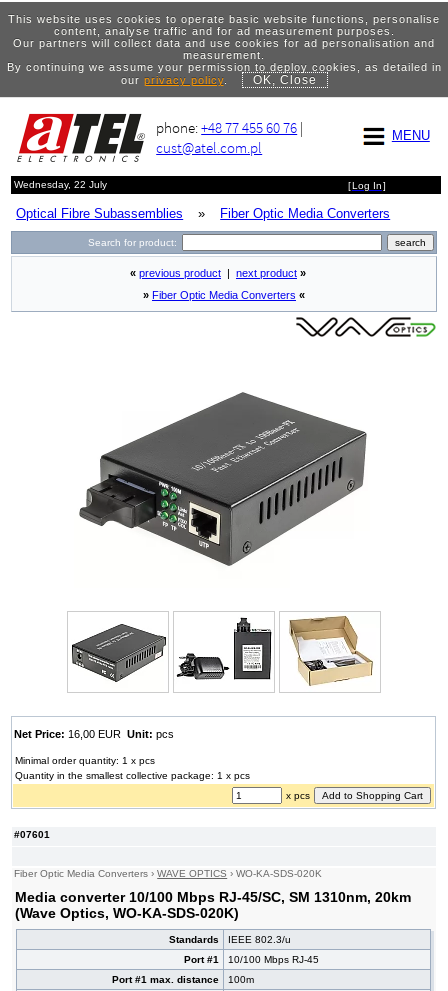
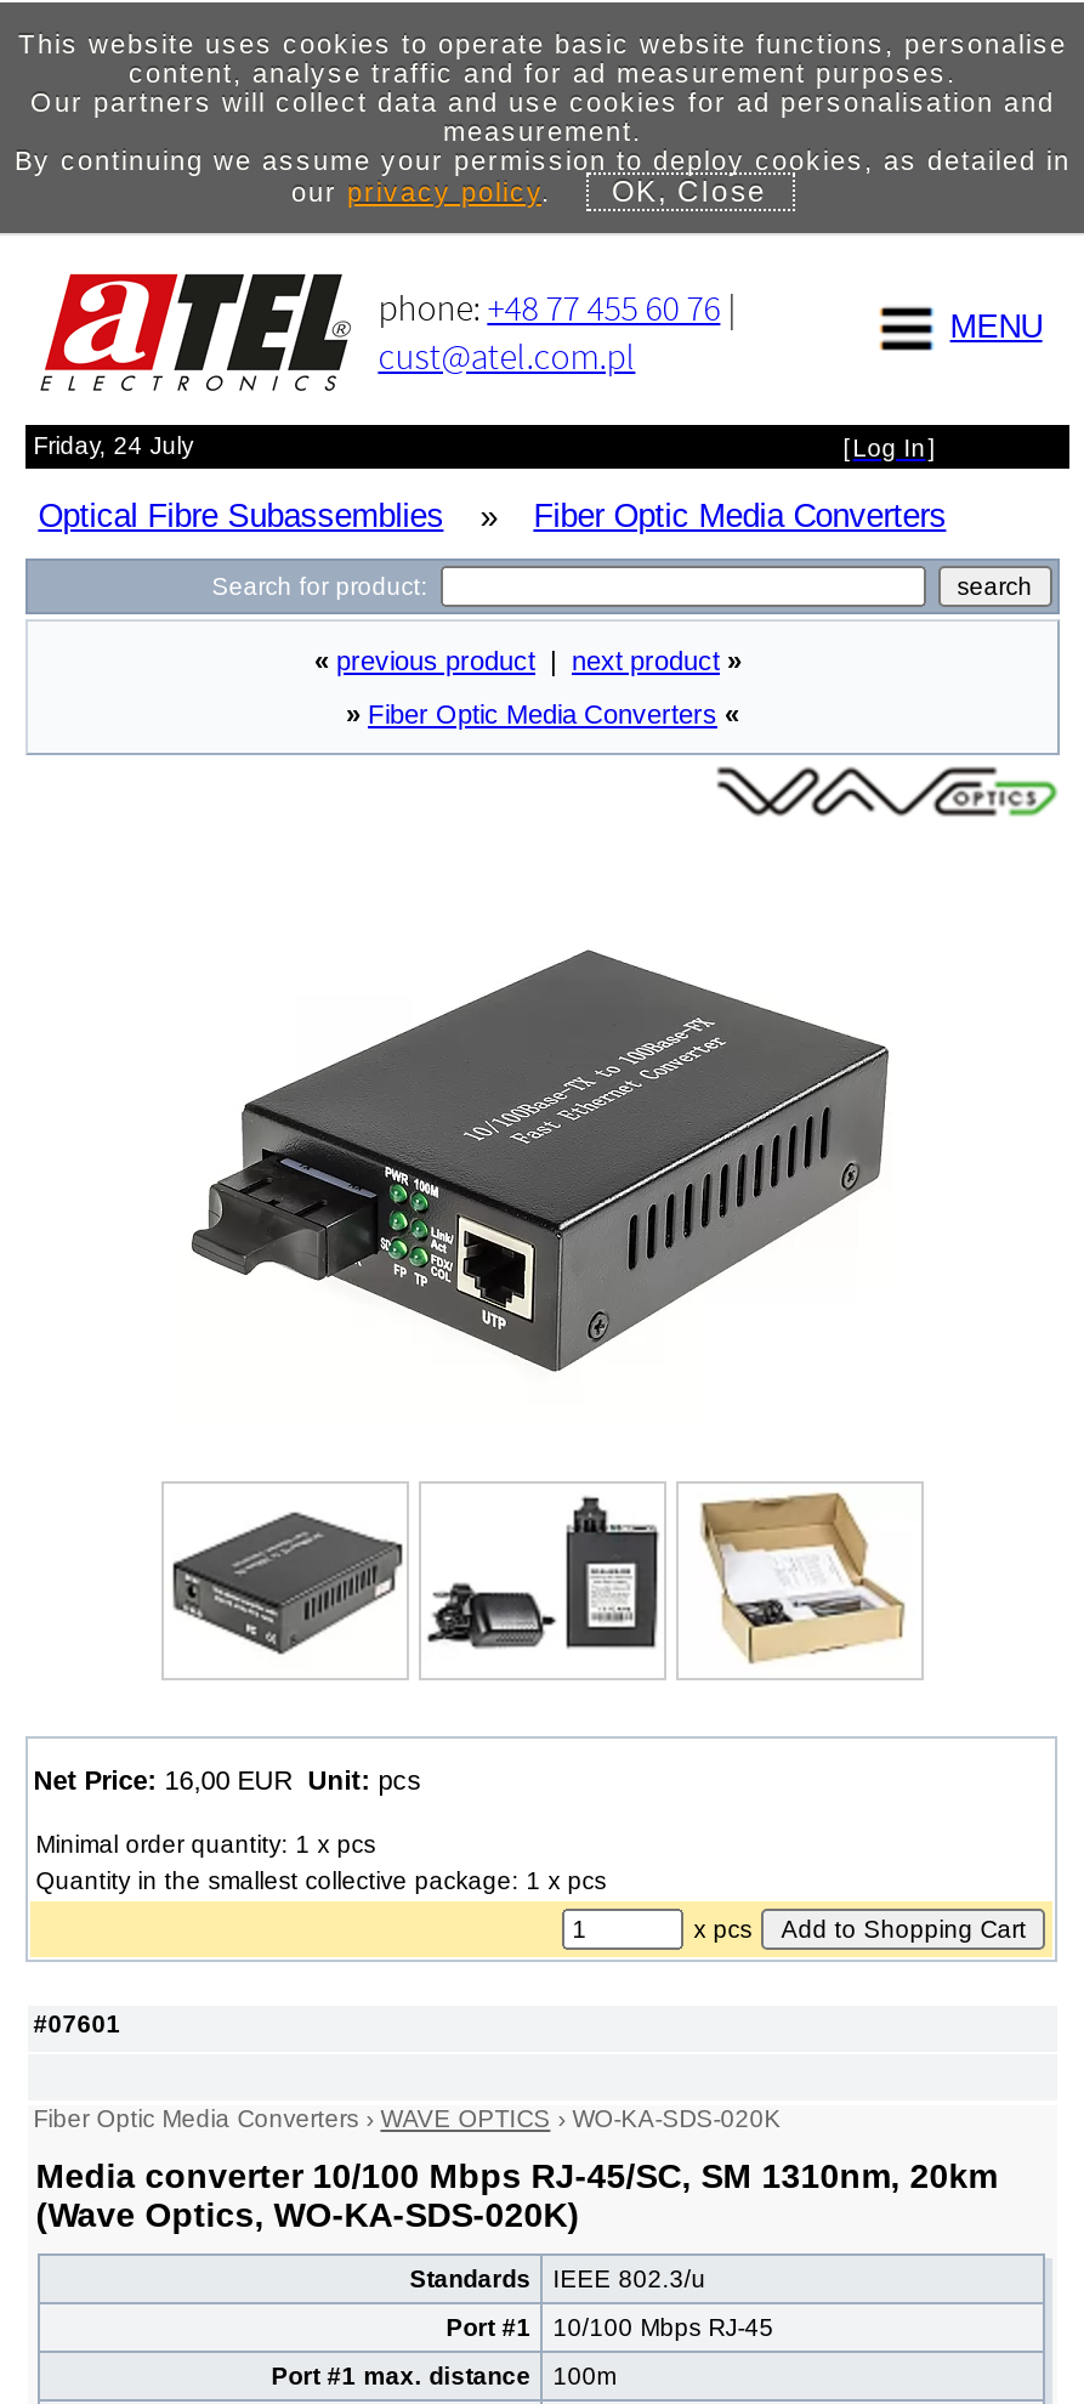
- Wednesday, 22 July
+ Friday, 24 July
